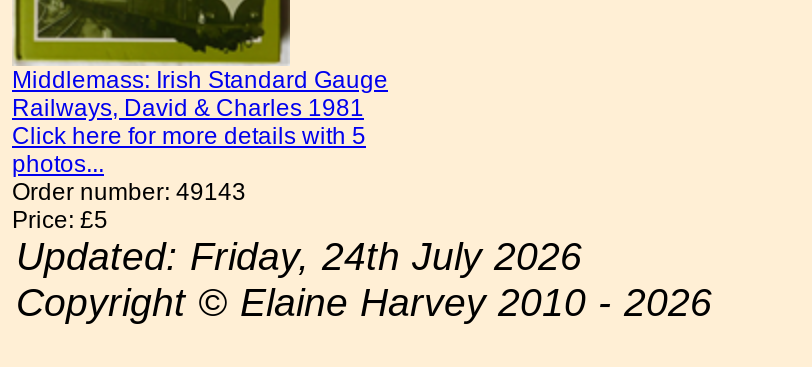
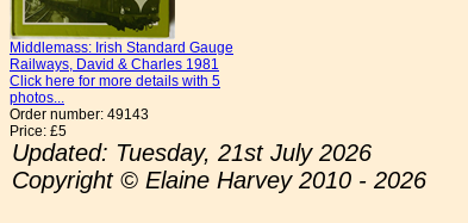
- Updated: Friday, 24th July 2026
+ Updated: Tuesday, 21st July 2026
